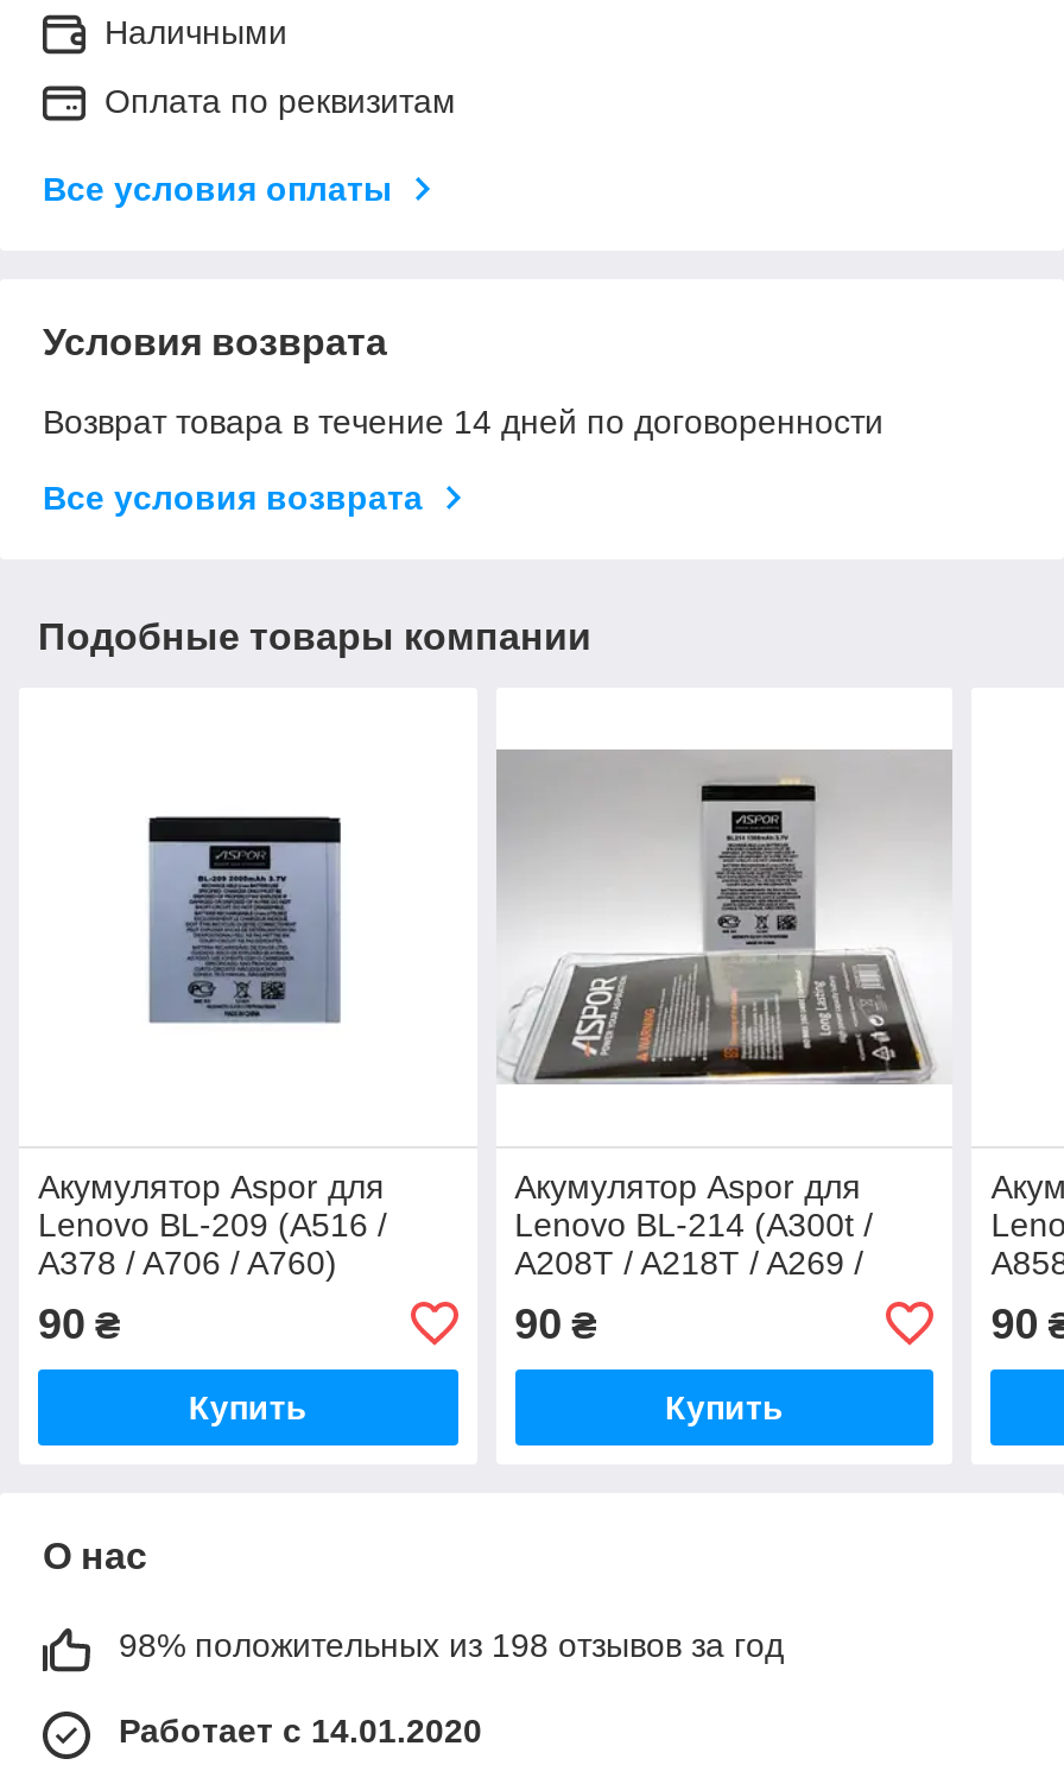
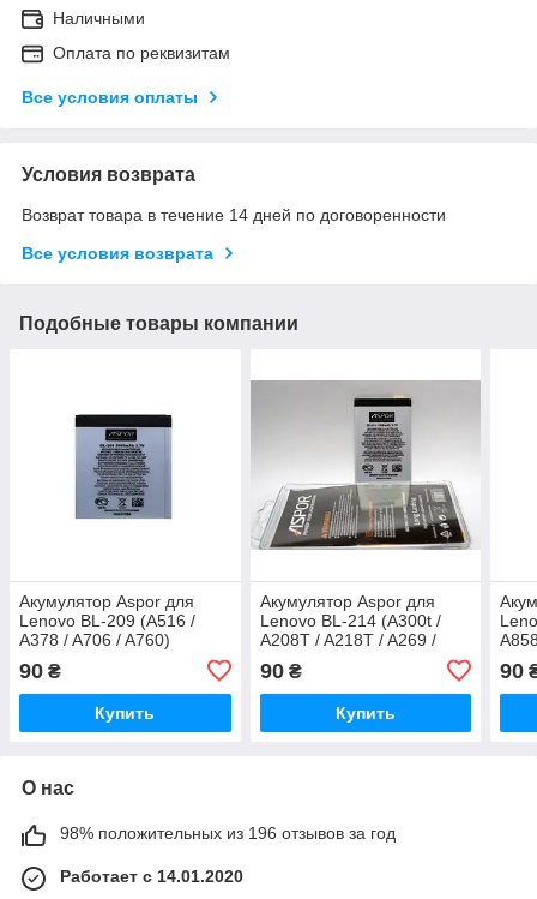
- 98% положительных из 198 отзывов за год
+ 98% положительных из 196 отзывов за год
